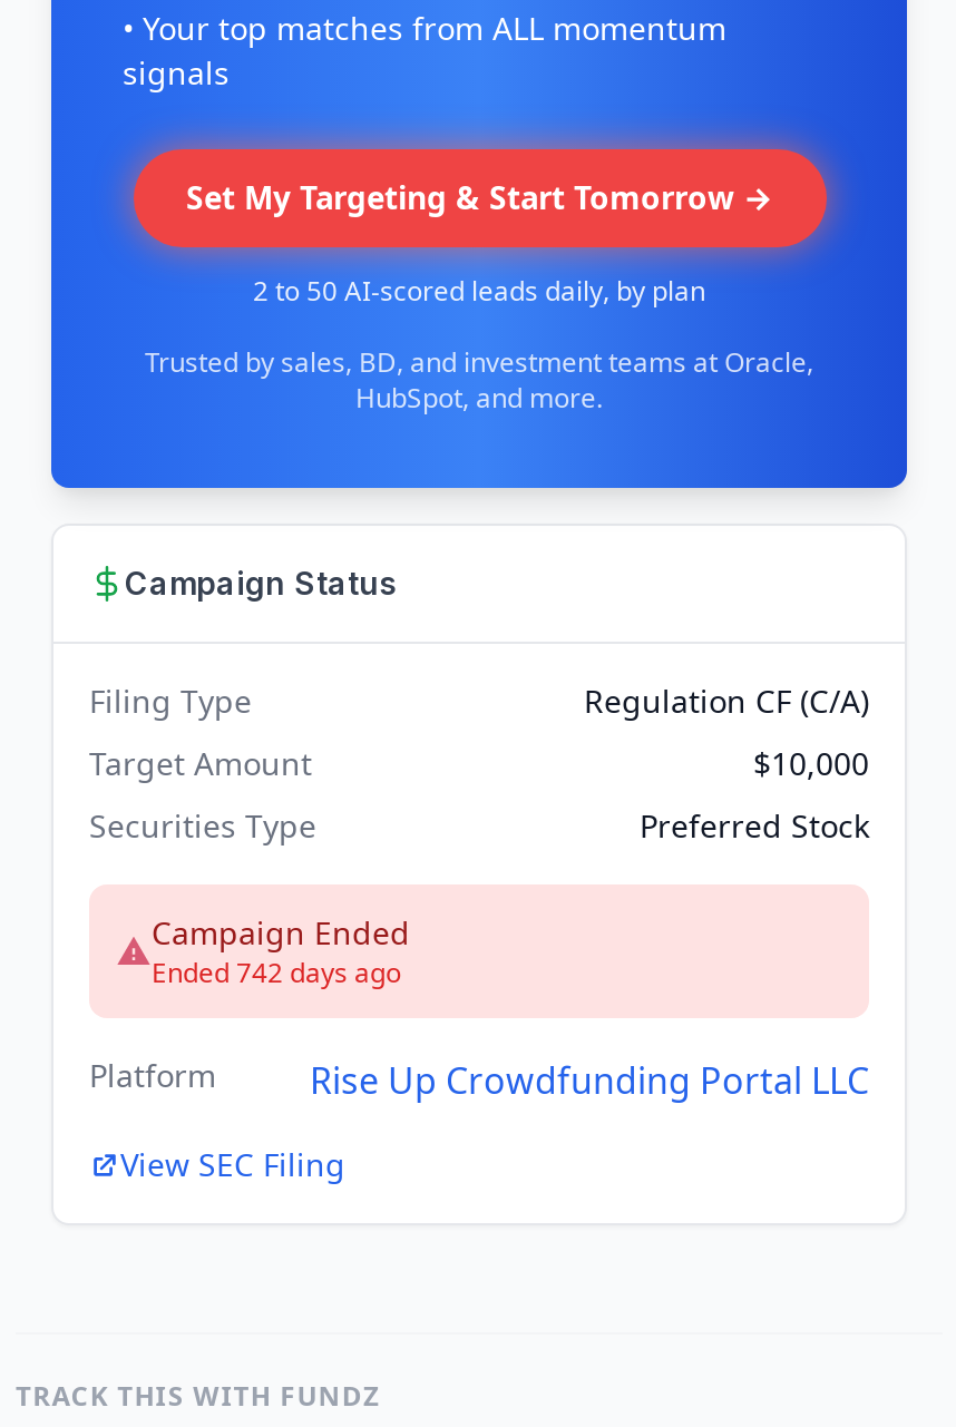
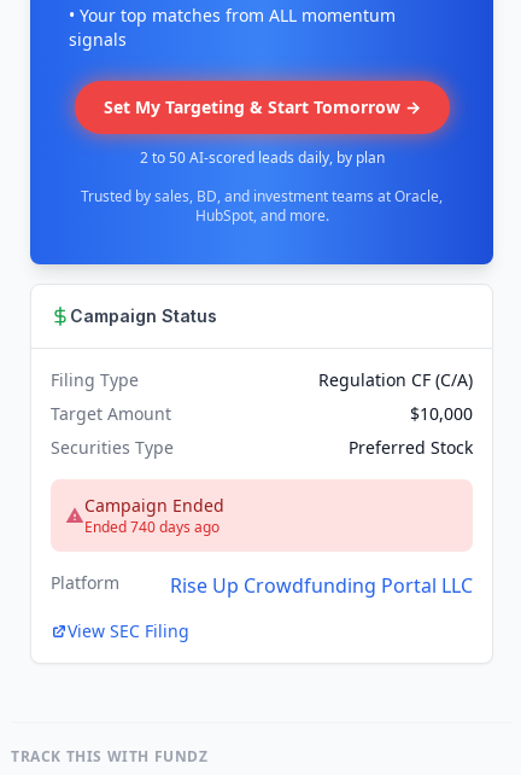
- Ended 742 days ago
+ Ended 740 days ago
